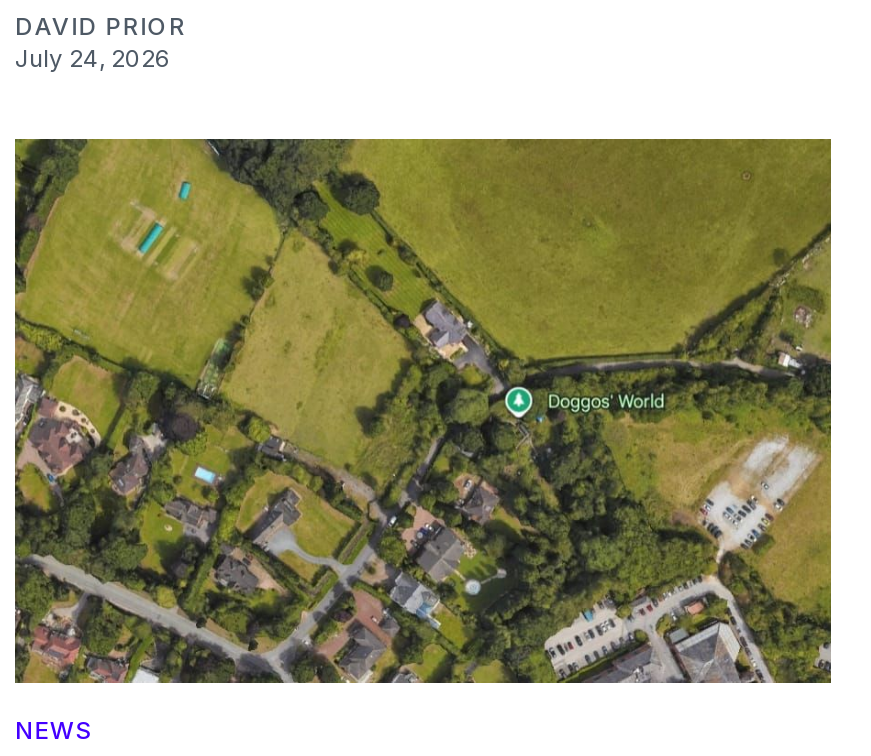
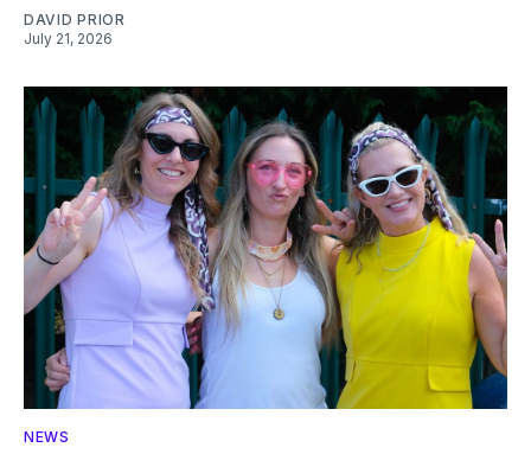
- July 24, 2026
+ July 21, 2026

- [image]
+ [image]
